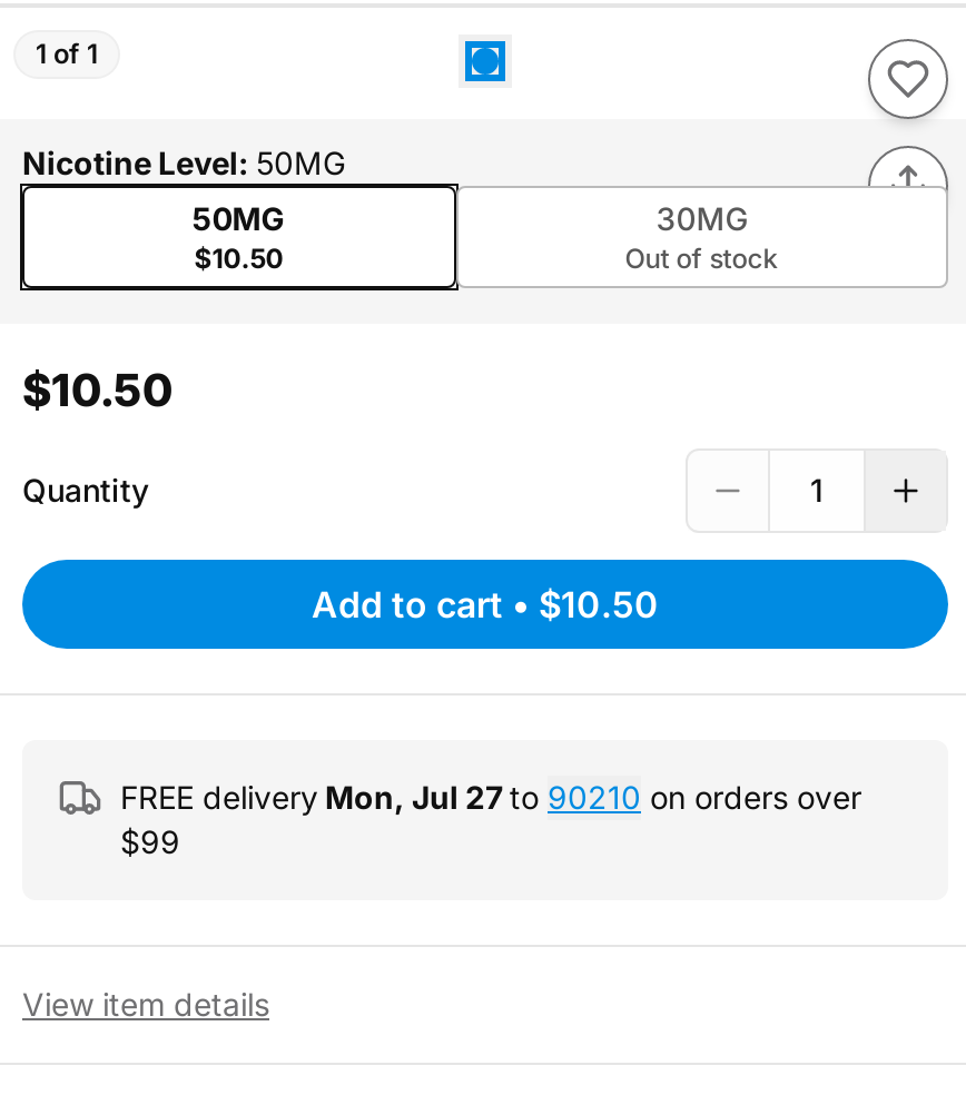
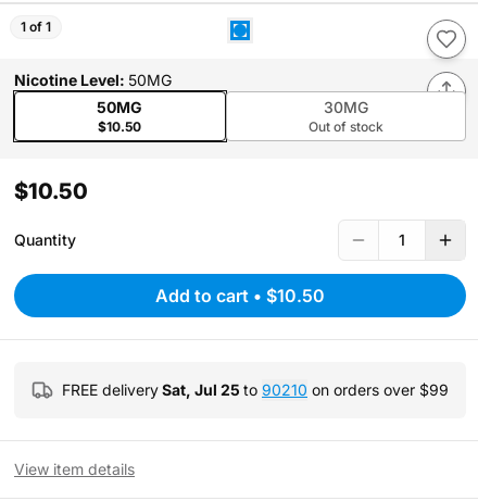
- FREE delivery Mon, Jul 27 to 90210 on orders over
- $99
+ FREE delivery Sat, Jul 25 to 90210 on orders over $99
